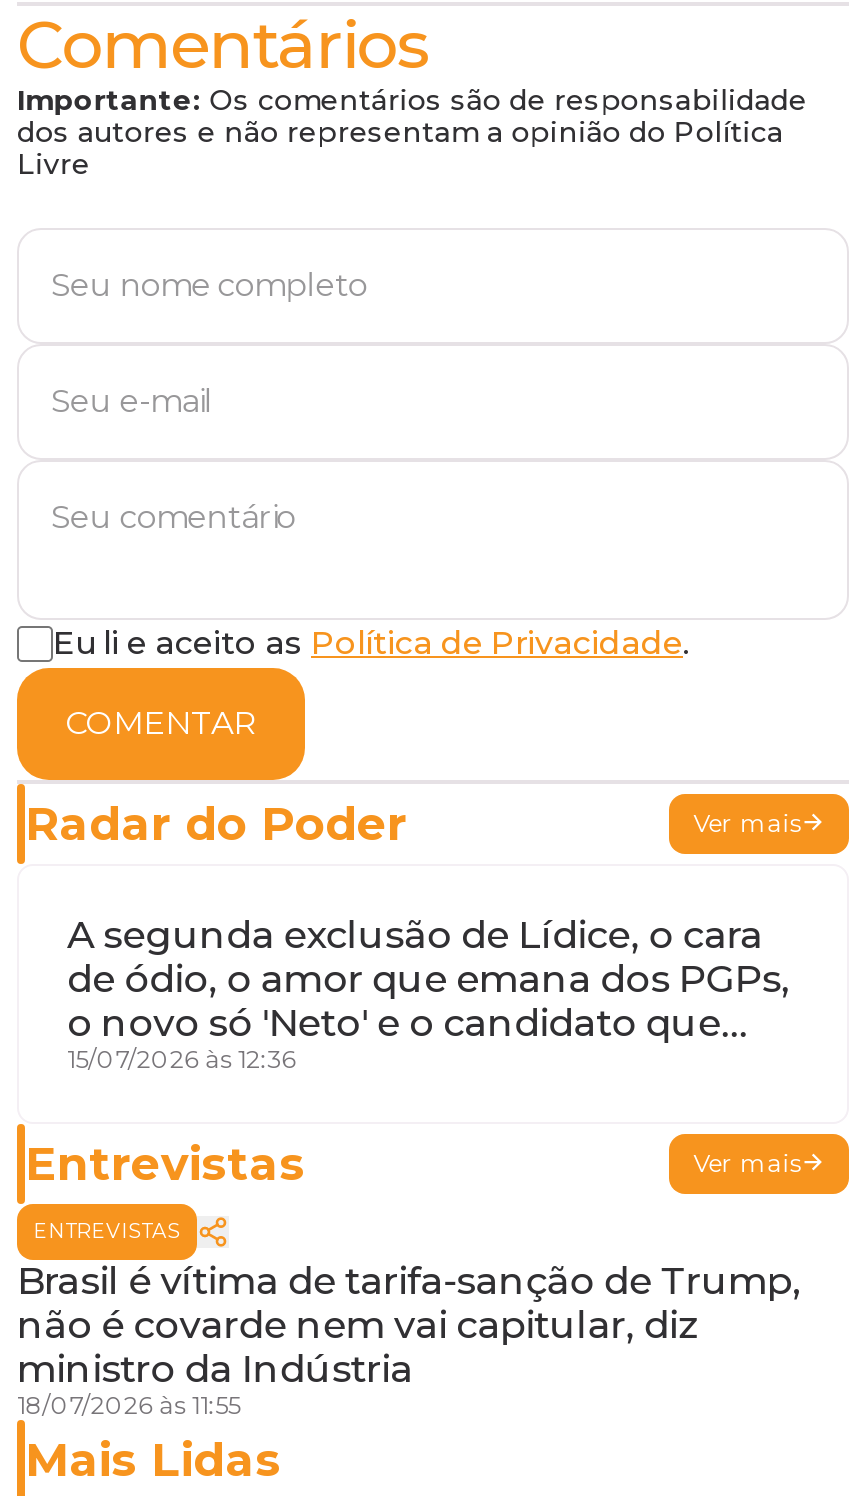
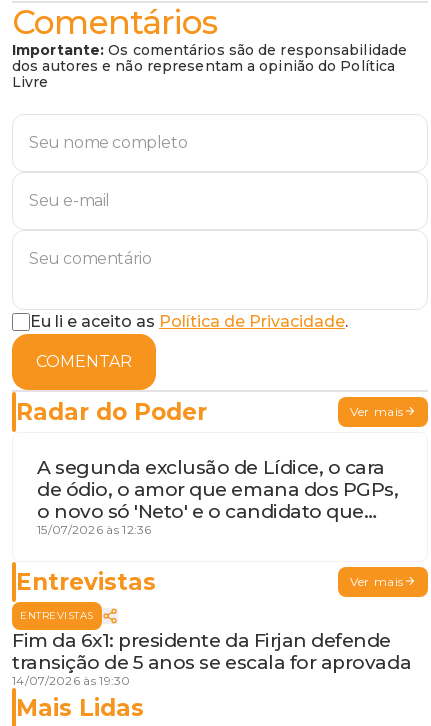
- Brasil é vítima de tarifa-sanção de Trump,
- não é covarde nem vai capitular, diz
- ministro da Indústria
- 18/07/2026 às 11:55
+ Fim da 6x1: presidente da Firjan defende
+ transição de 5 anos se escala for aprovada
+ 14/07/2026 às 19:30
